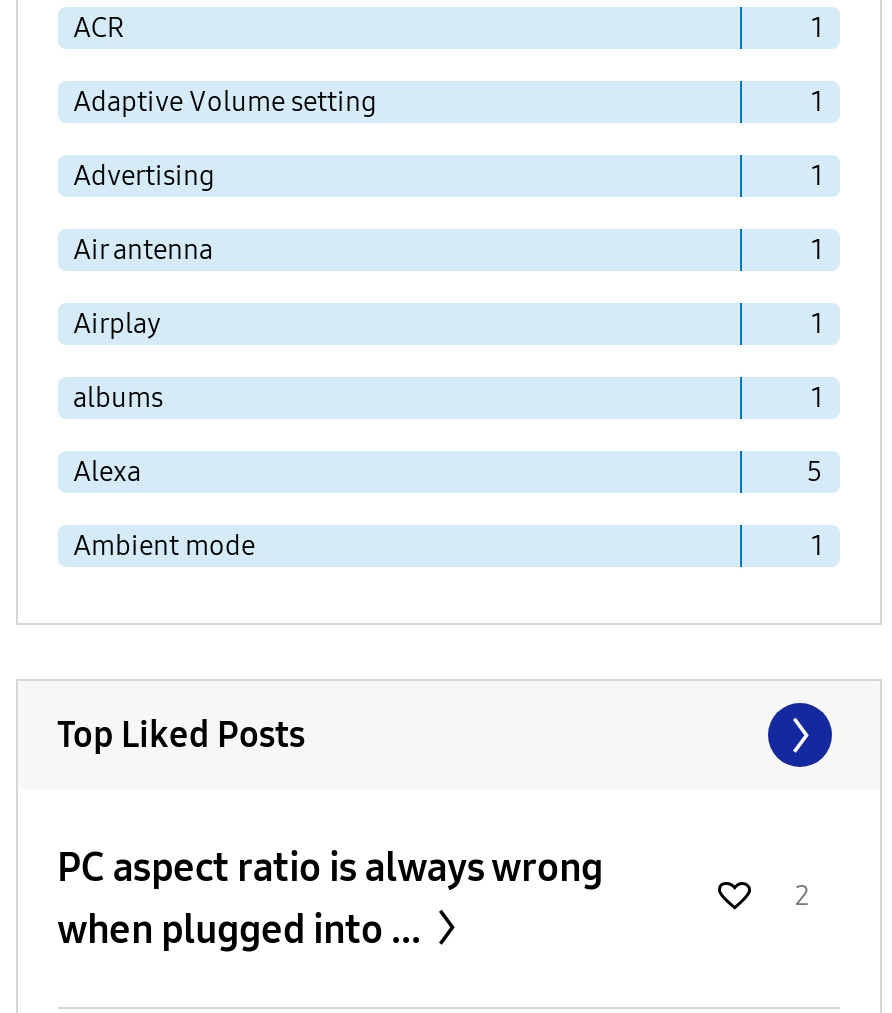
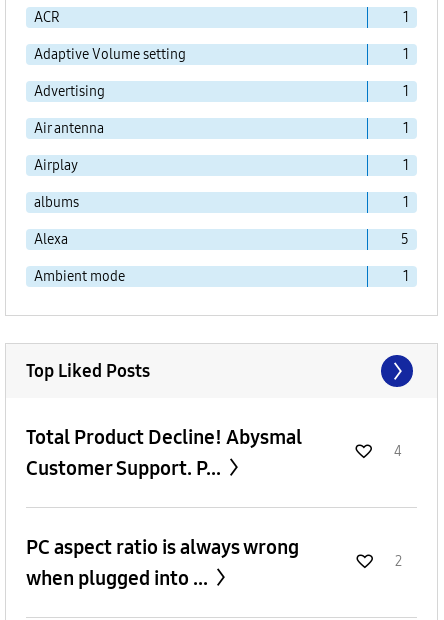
+ Total Product Decline! Abysmal
+ Customer Support. P...

+ 4
